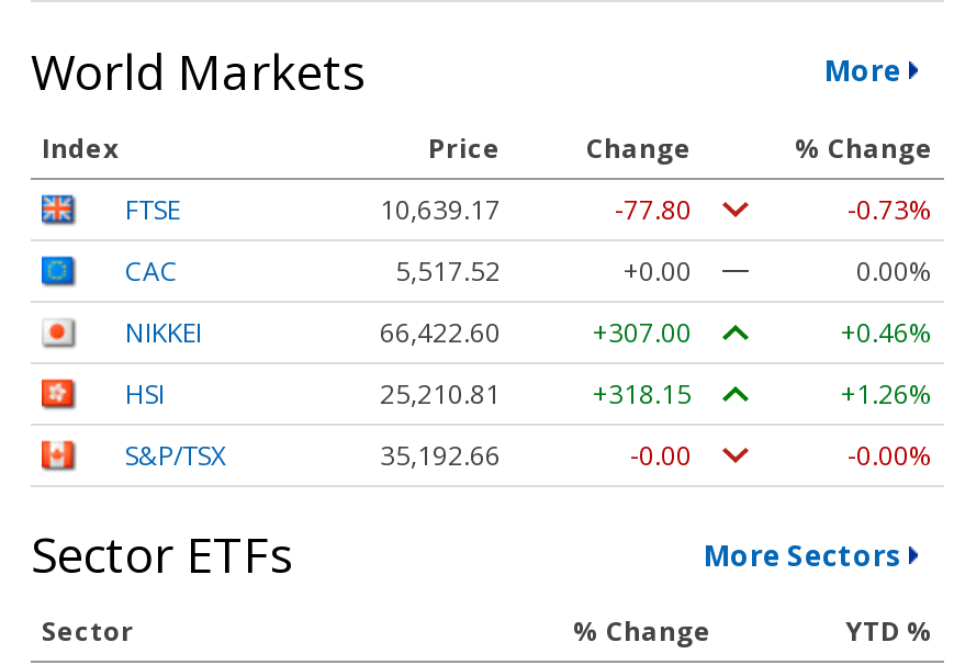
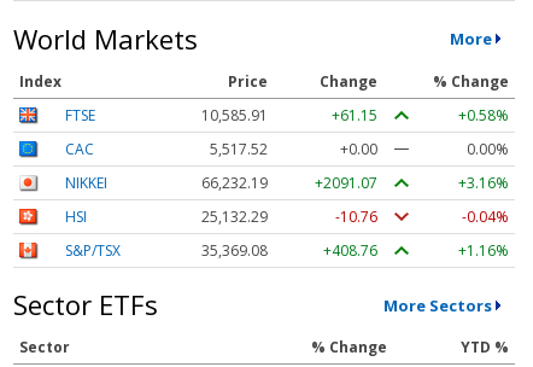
- 10,639.17
+ 10,585.91

- -77.80
+ +61.15

- -0.73%
+ +0.58%

- 66,422.60
+ 66,232.19

- +307.00
+ +2091.07

- +0.46%
+ +3.16%

- 25,210.81
+ 25,132.29

- +318.15
+ -10.76

- +1.26%
+ -0.04%

- 35,192.66
+ 35,369.08

- -0.00
+ +408.76

- -0.00%
+ +1.16%
